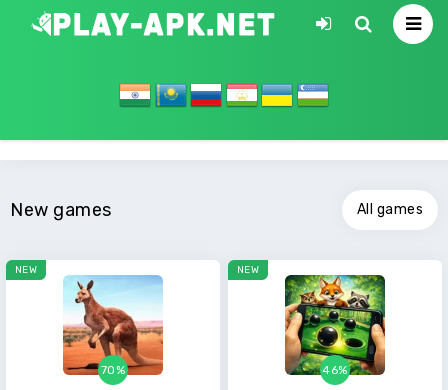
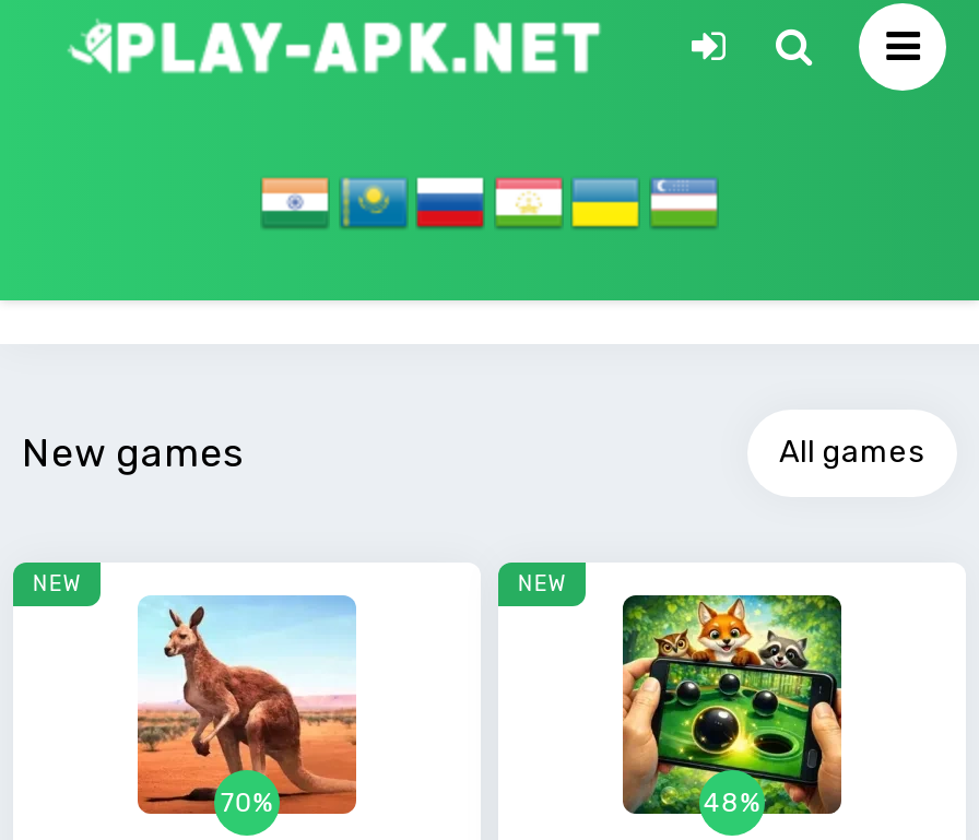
- 46%
+ 48%
